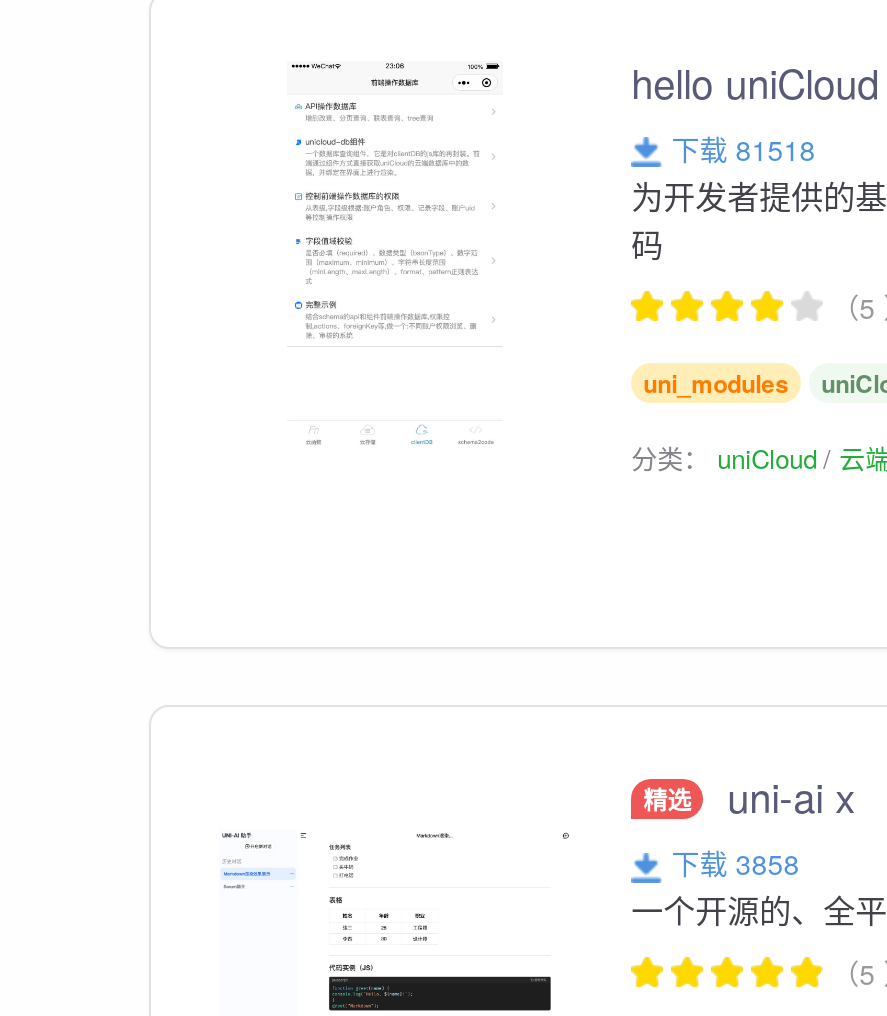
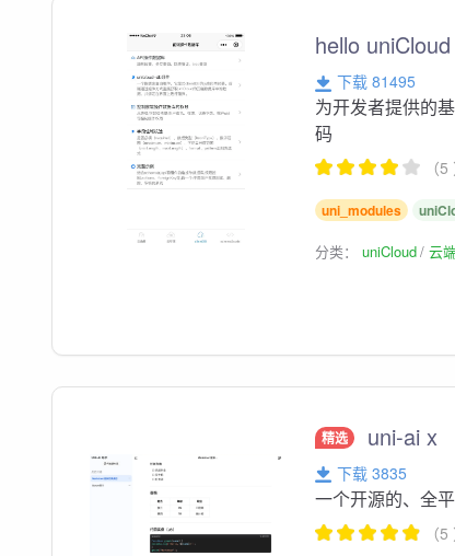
- 下载 81518
+ 下载 81495

- 下载 3858
+ 下载 3835
